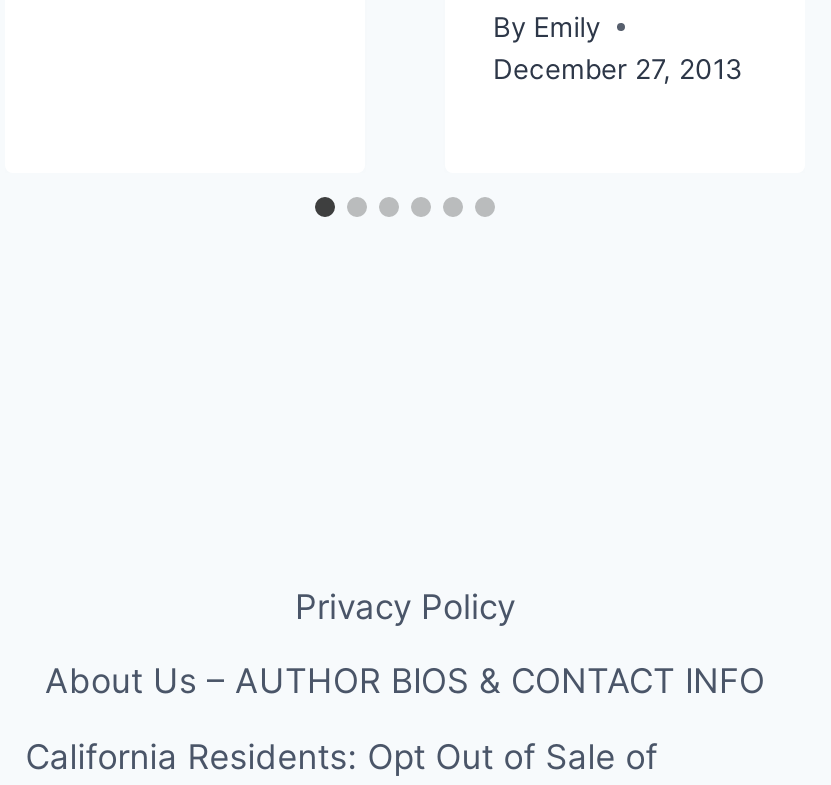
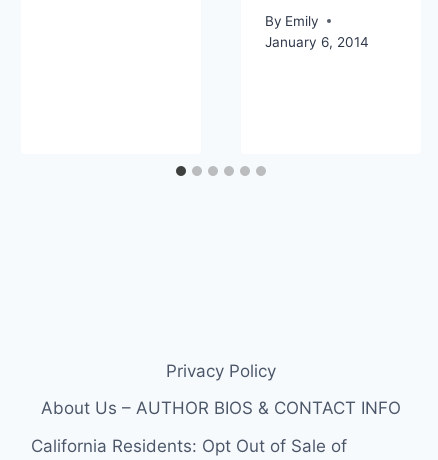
- December 27, 2013
+ January 6, 2014
